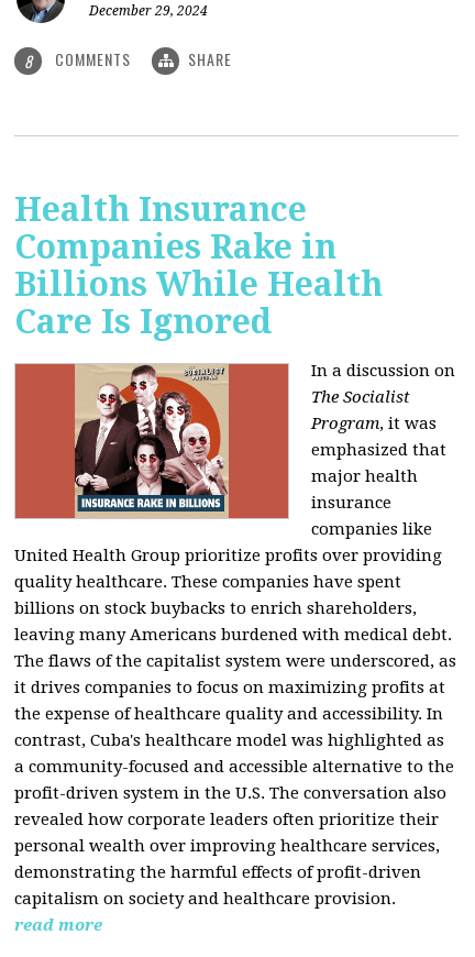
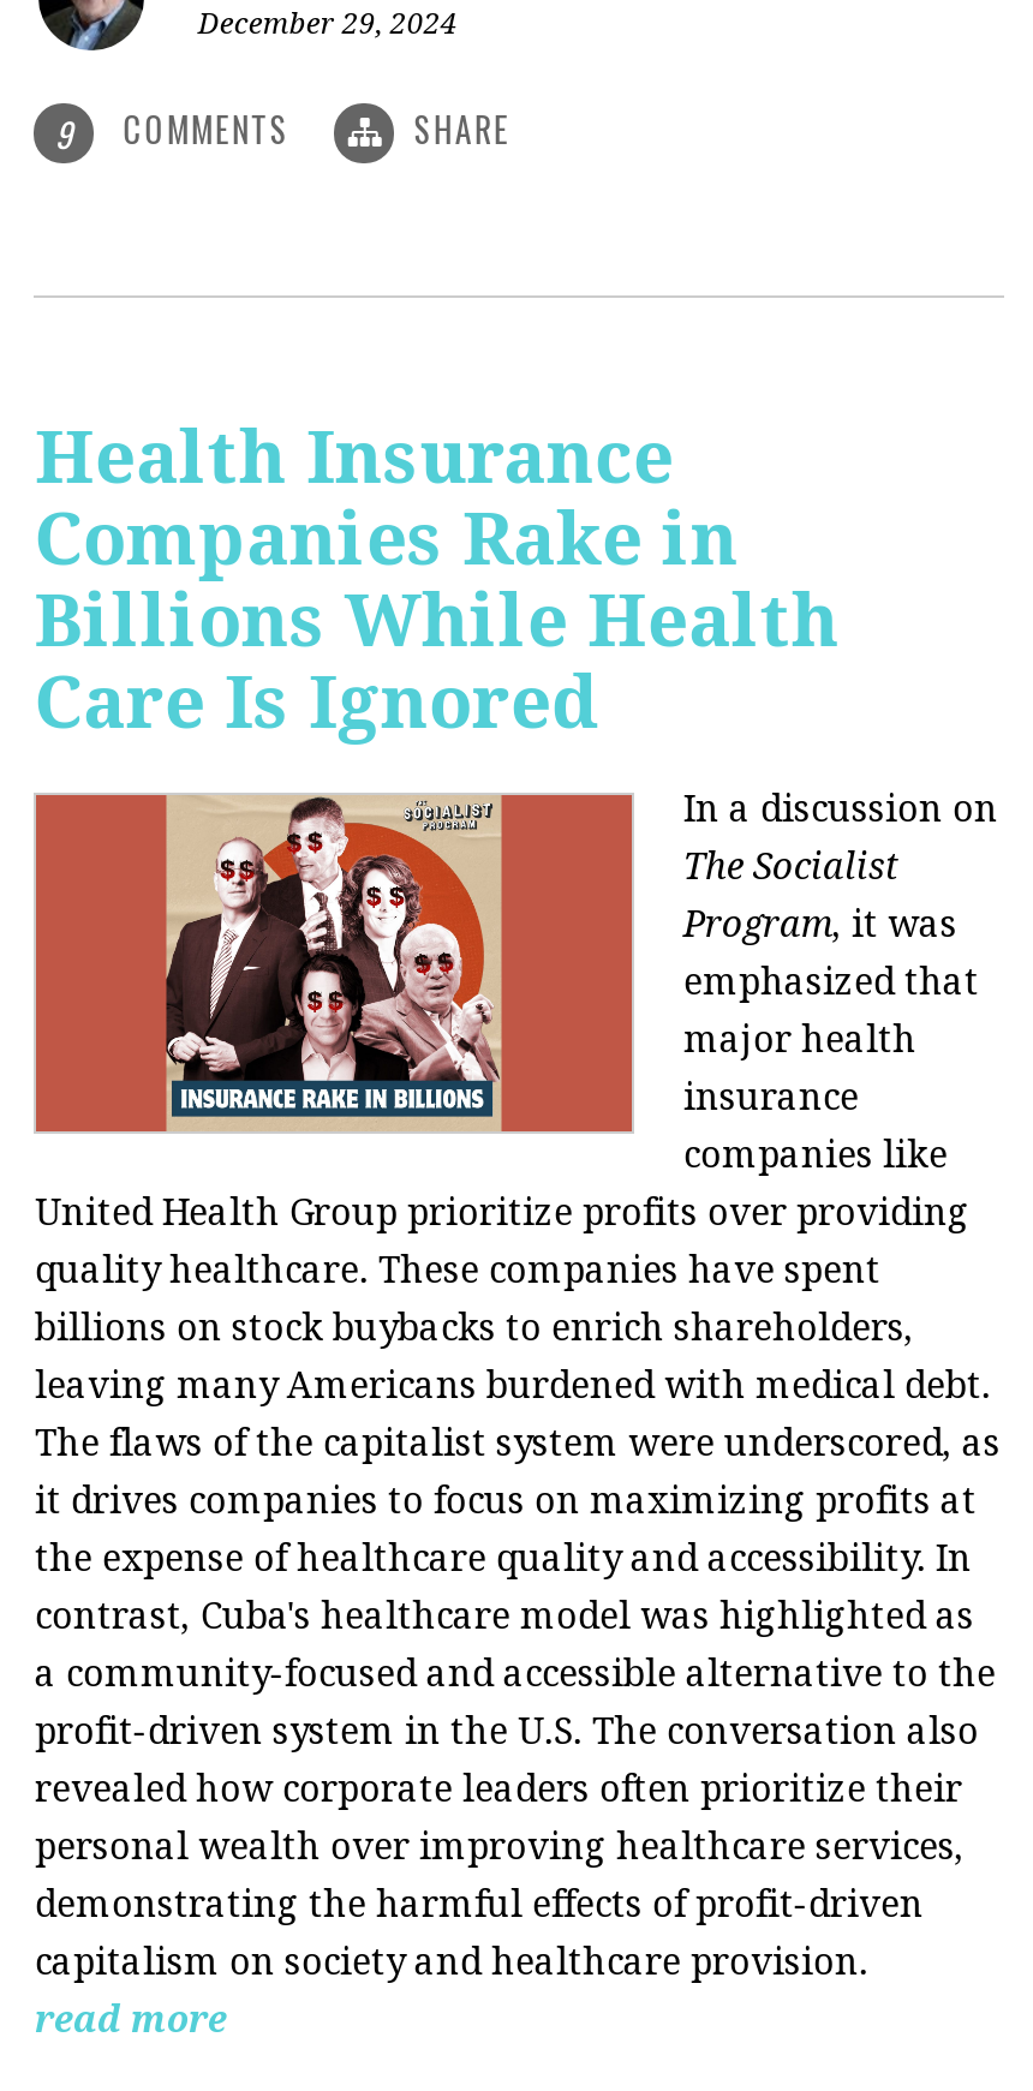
- 8 COMMENTS
+ 9 COMMENTS
